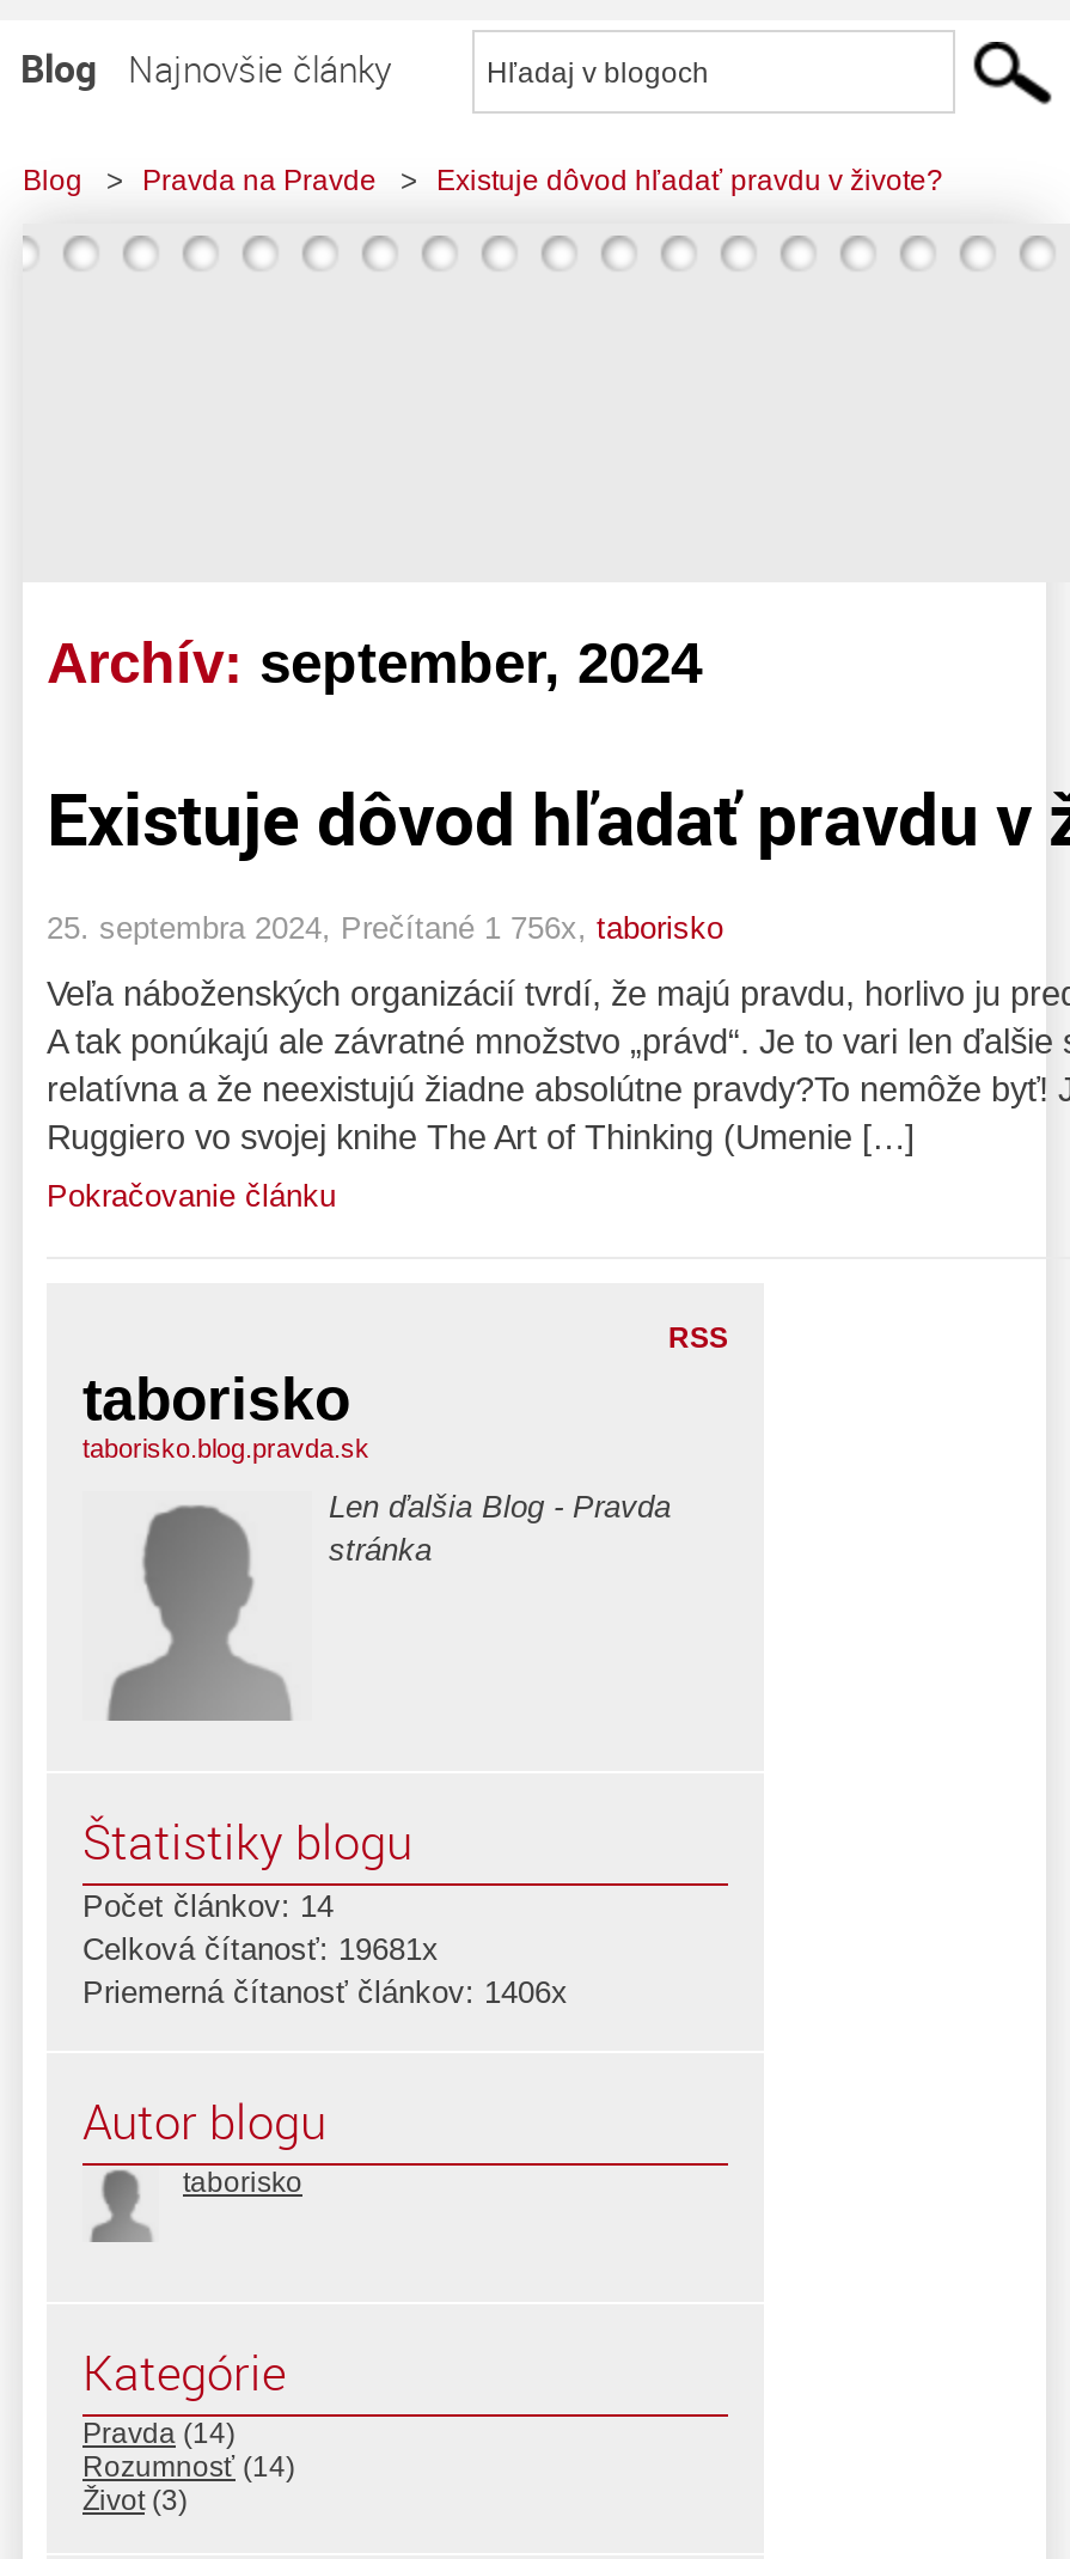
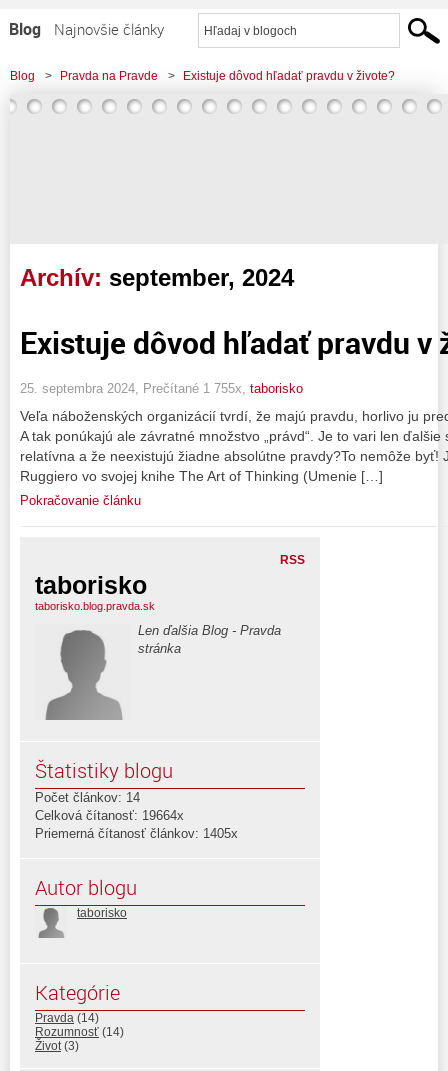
- 25. septembra 2024, Prečítané 1 756x, taborisko
+ 25. septembra 2024, Prečítané 1 755x, taborisko

- Celková čítanosť: 19681x
+ Celková čítanosť: 19664x

- Priemerná čítanosť článkov: 1406x
+ Priemerná čítanosť článkov: 1405x
